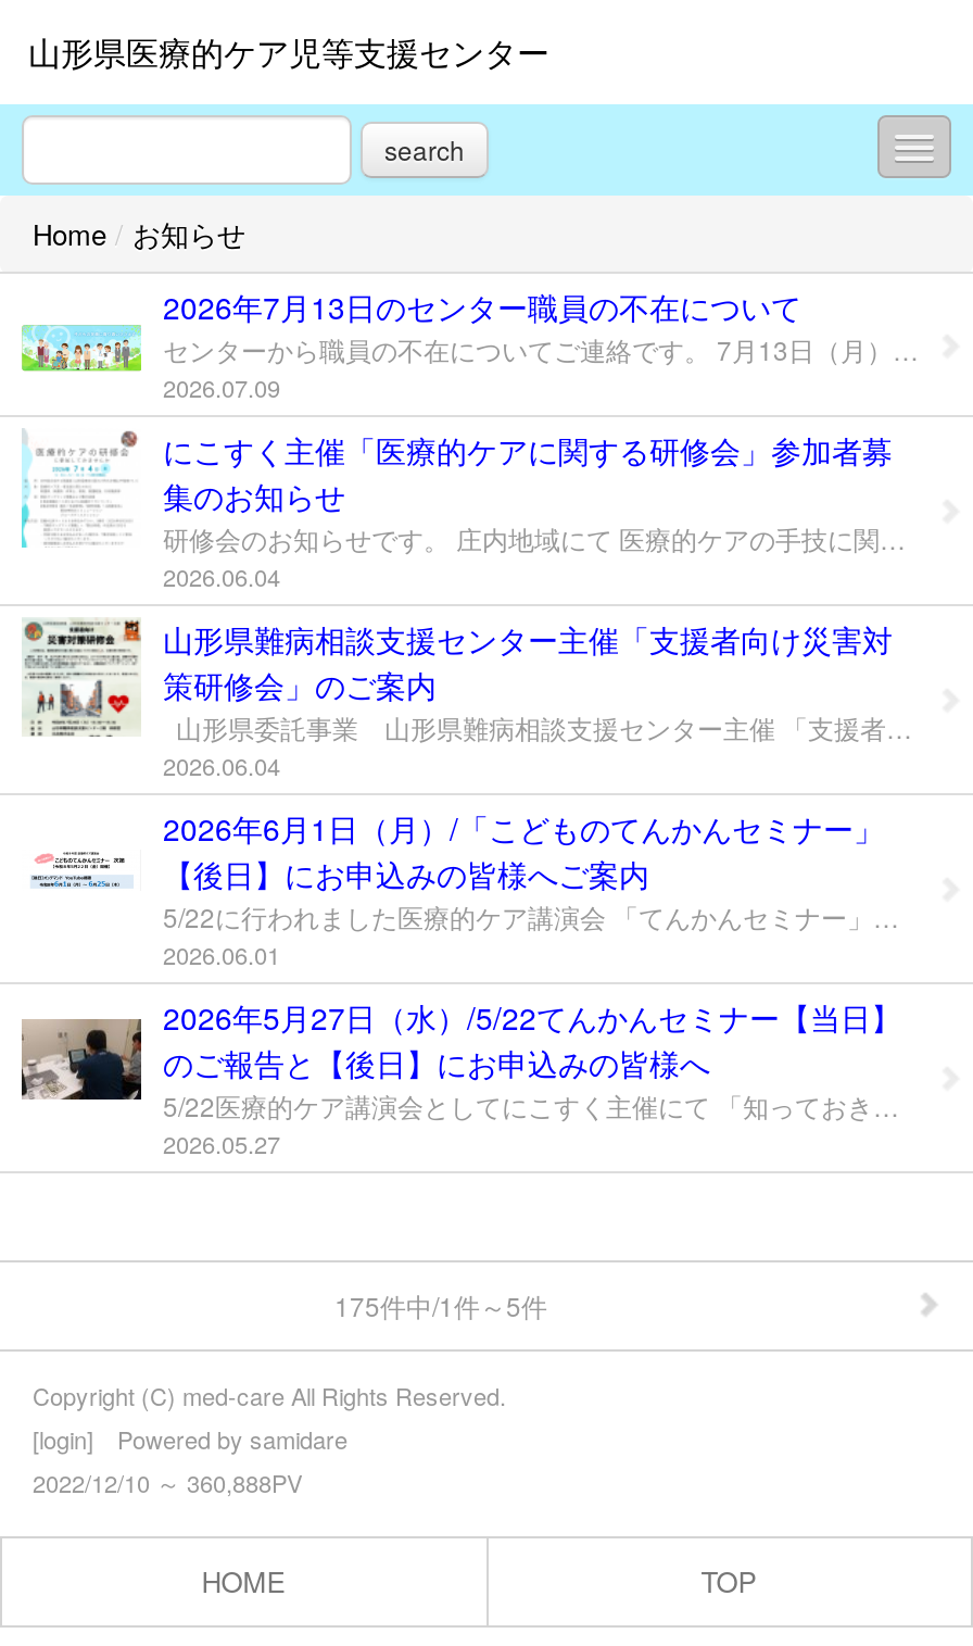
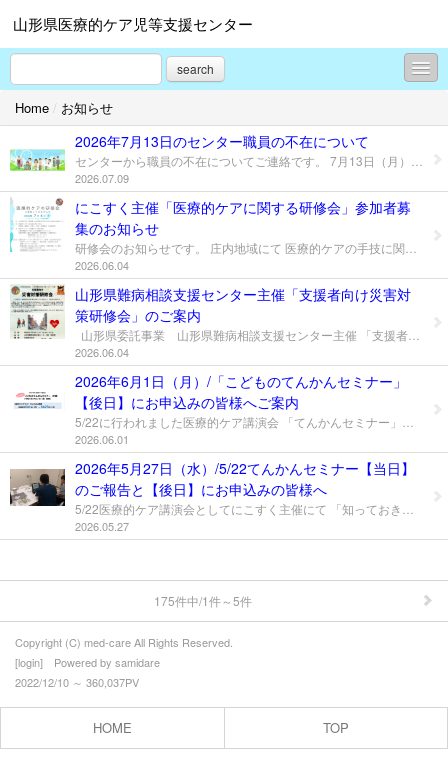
- 2022/12/10 ～ 360,888PV
+ 2022/12/10 ～ 360,037PV
